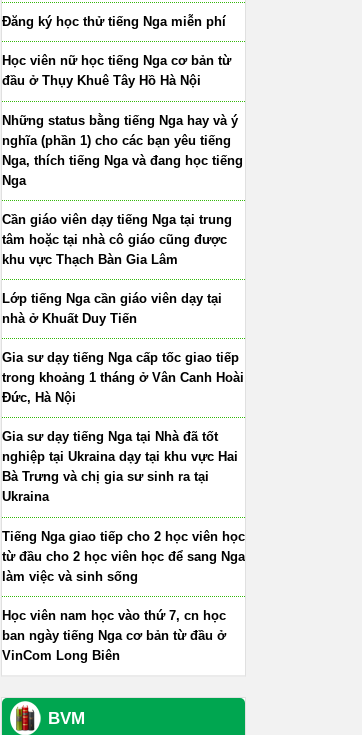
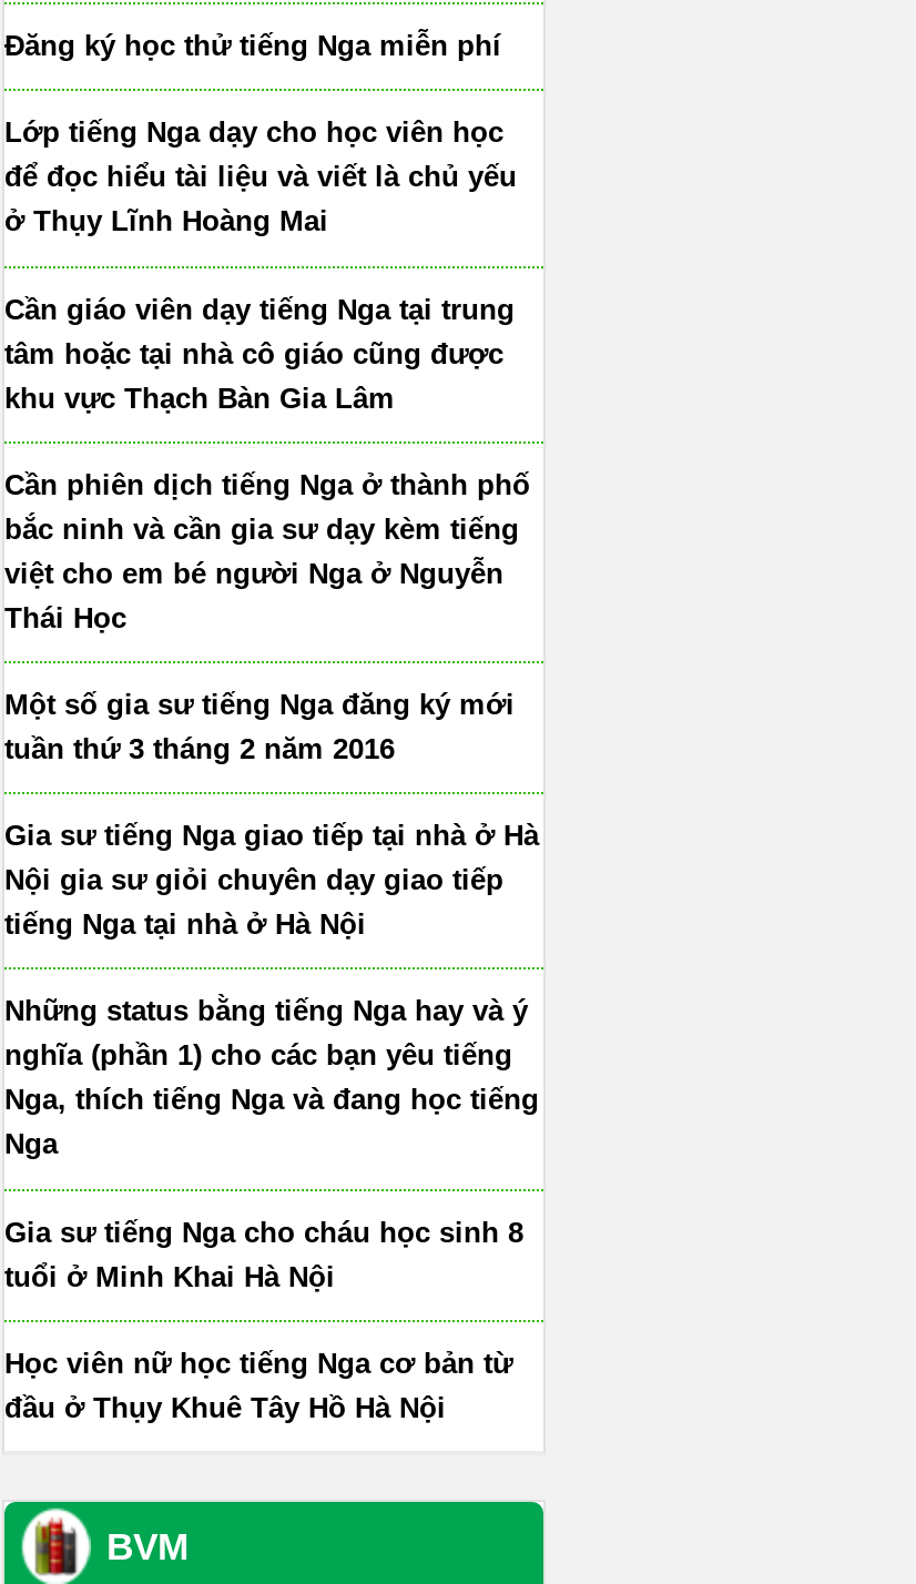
+ Lớp tiếng Nga dạy cho học viên học
+ để đọc hiểu tài liệu và viết là chủ yếu
+ ở Thụy Lĩnh Hoàng Mai
+ Cần phiên dịch tiếng Nga ở thành phố
+ bắc ninh và cần gia sư dạy kèm tiếng
+ việt cho em bé người Nga ở Nguyễn
+ Thái Học
+ Một số gia sư tiếng Nga đăng ký mới
+ tuần thứ 3 tháng 2 năm 2016
+ Gia sư tiếng Nga giao tiếp tại nhà ở Hà
+ Nội gia sư giỏi chuyên dạy giao tiếp
+ tiếng Nga tại nhà ở Hà Nội

moved down: Học viên nữ học tiếng Nga cơ bản từ | đầu ở Thụy Khuê Tây Hồ Hà Nội

moved down: Những status bằng tiếng Nga hay và ý | nghĩa (phần 1) cho các bạn yêu tiếng | Nga, thích tiếng Nga và đang học tiếng | Nga

moved up: Cần giáo viên dạy tiếng Nga tại trung | tâm hoặc tại nhà cô giáo cũng được | khu vực Thạch Bàn Gia Lâm

- Lớp tiếng Nga cần giáo viên dạy tại
- nhà ở Khuất Duy Tiến
- Gia sư dạy tiếng Nga cấp tốc giao tiếp
- trong khoảng 1 tháng ở Vân Canh Hoài
- Đức, Hà Nội
- Gia sư dạy tiếng Nga tại Nhà đã tốt
- nghiệp tại Ukraina dạy tại khu vực Hai
- Bà Trưng và chị gia sư sinh ra tại
- Ukraina
- Tiếng Nga giao tiếp cho 2 học viên học
- từ đầu cho 2 học viên học để sang Nga
- làm việc và sinh sống
- Học viên nam học vào thứ 7, cn học
- ban ngày tiếng Nga cơ bản từ đầu ở
- VinCom Long Biên
+ Gia sư tiếng Nga cho cháu học sinh 8
+ tuổi ở Minh Khai Hà Nội
